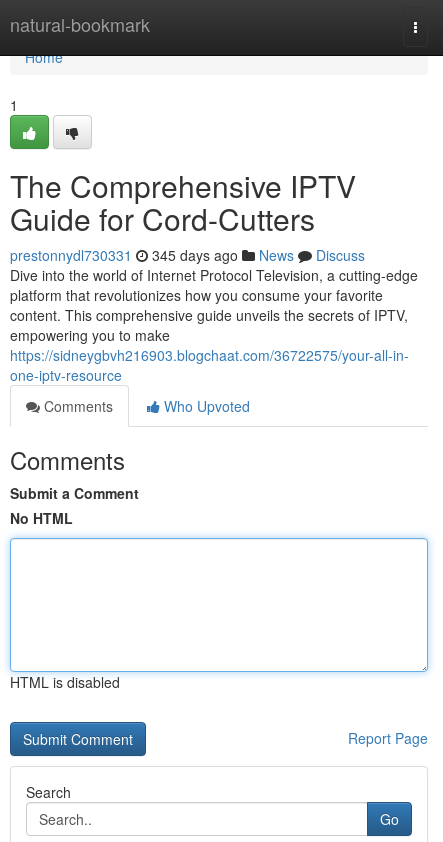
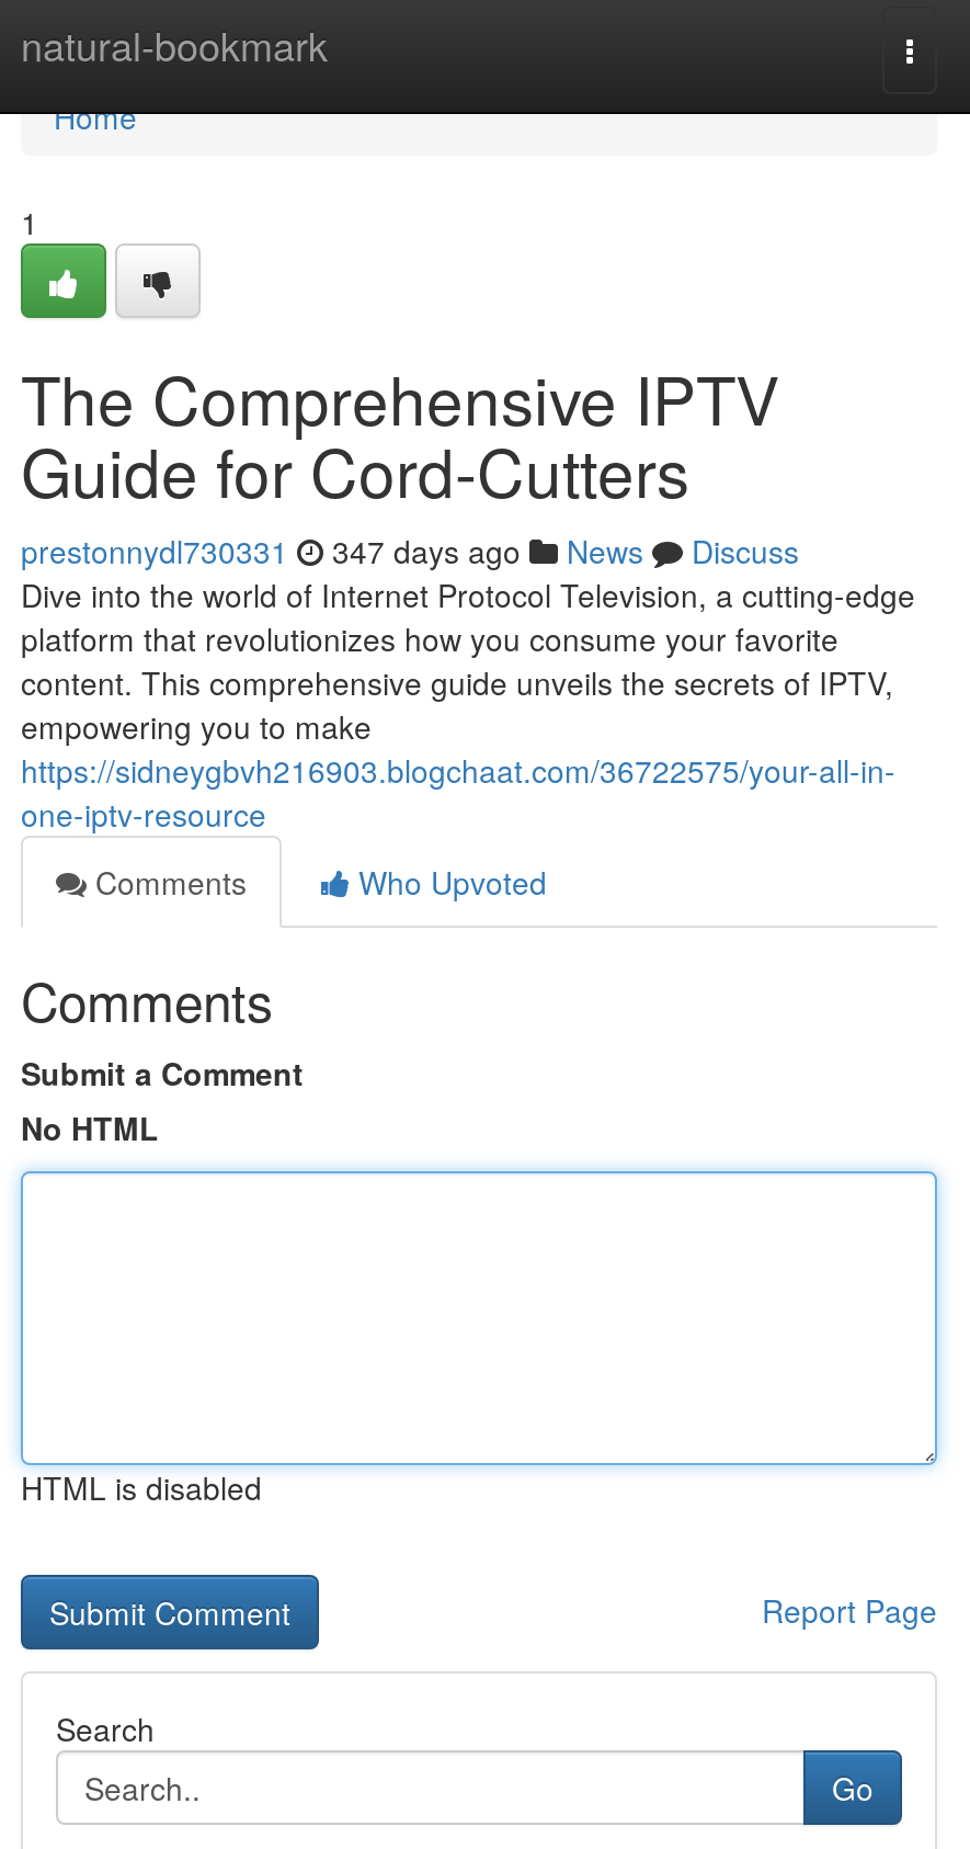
- prestonnydl730331 345 days ago News Discuss
+ prestonnydl730331 347 days ago News Discuss
